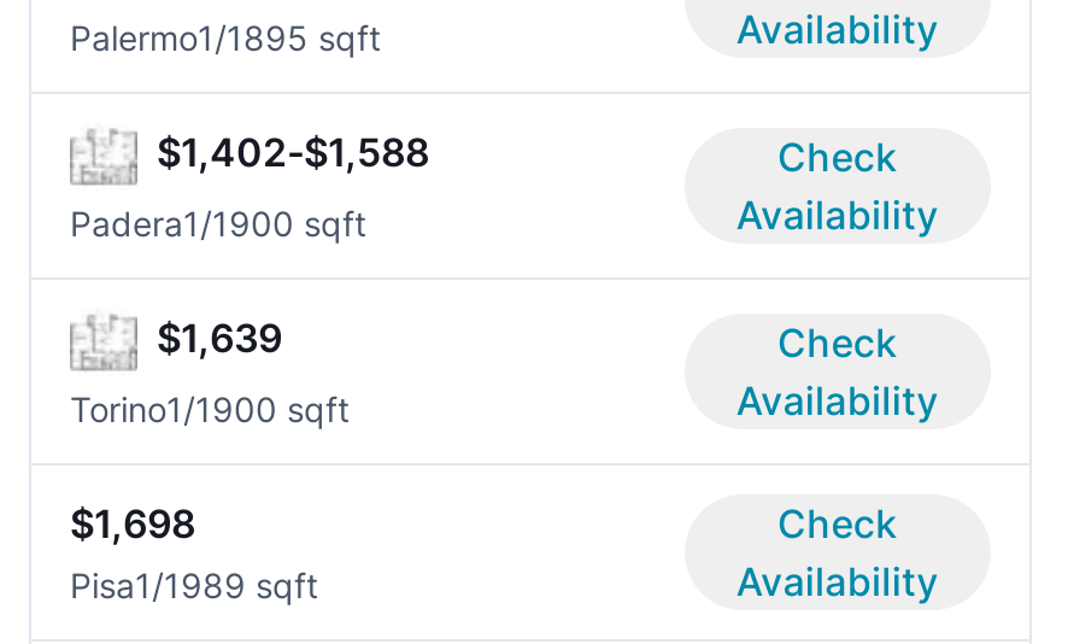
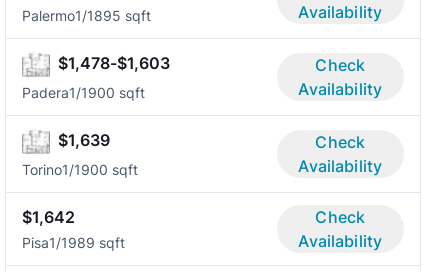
- $1,402-$1,588
+ $1,478-$1,603

- $1,698
+ $1,642
